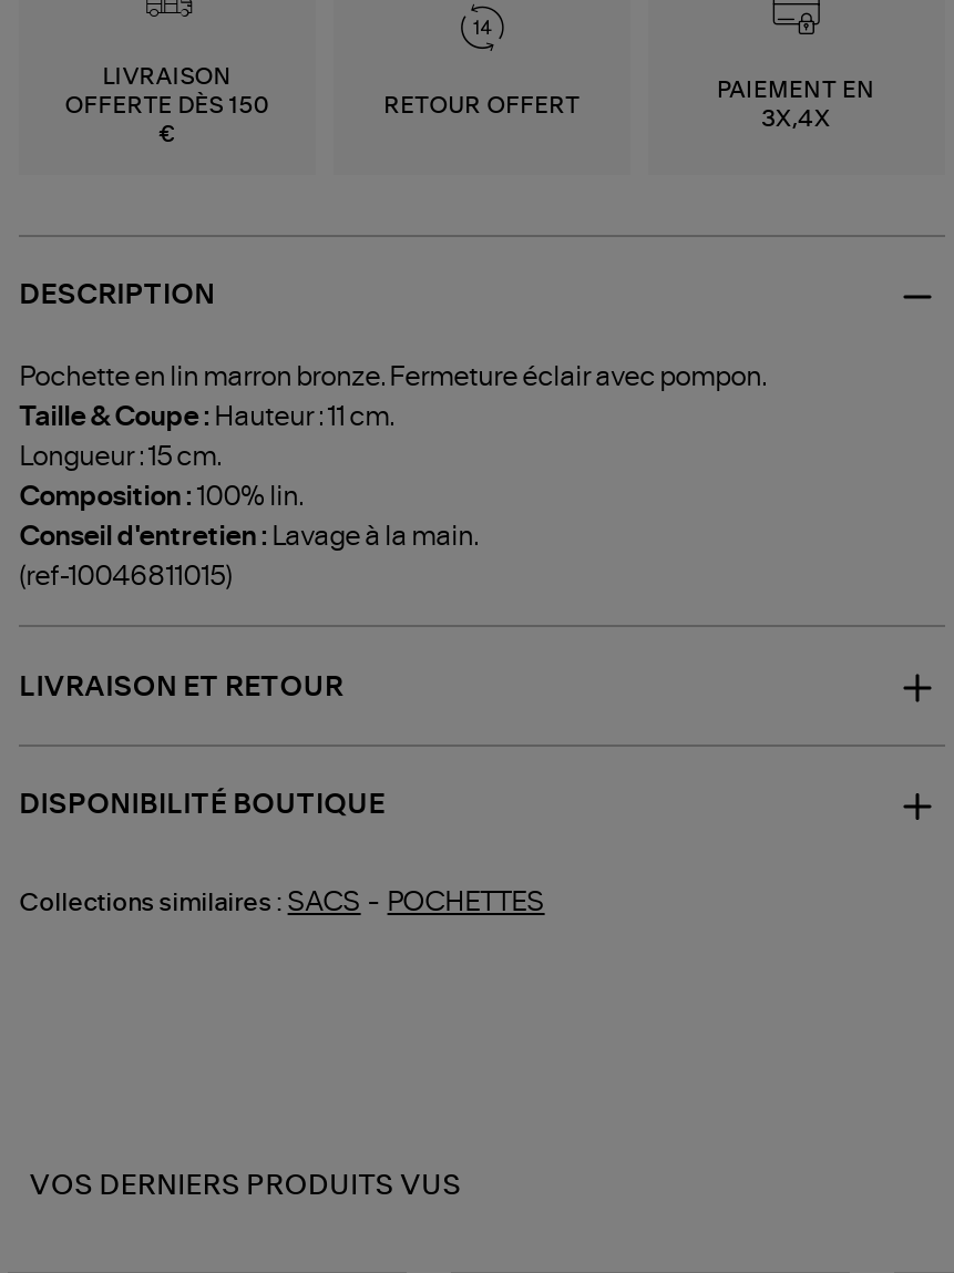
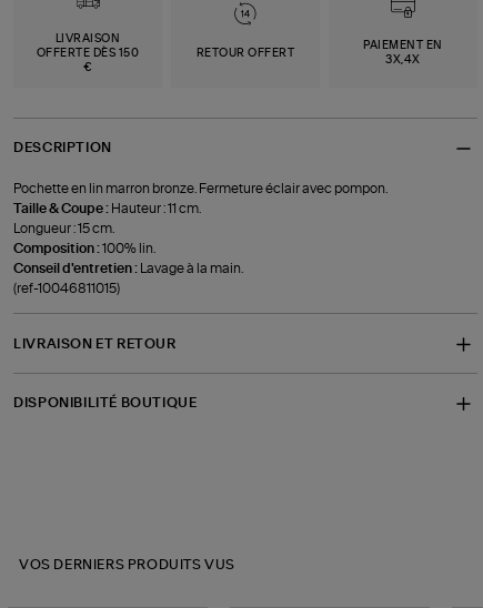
- Collections similaires : SACS - POCHETTES
